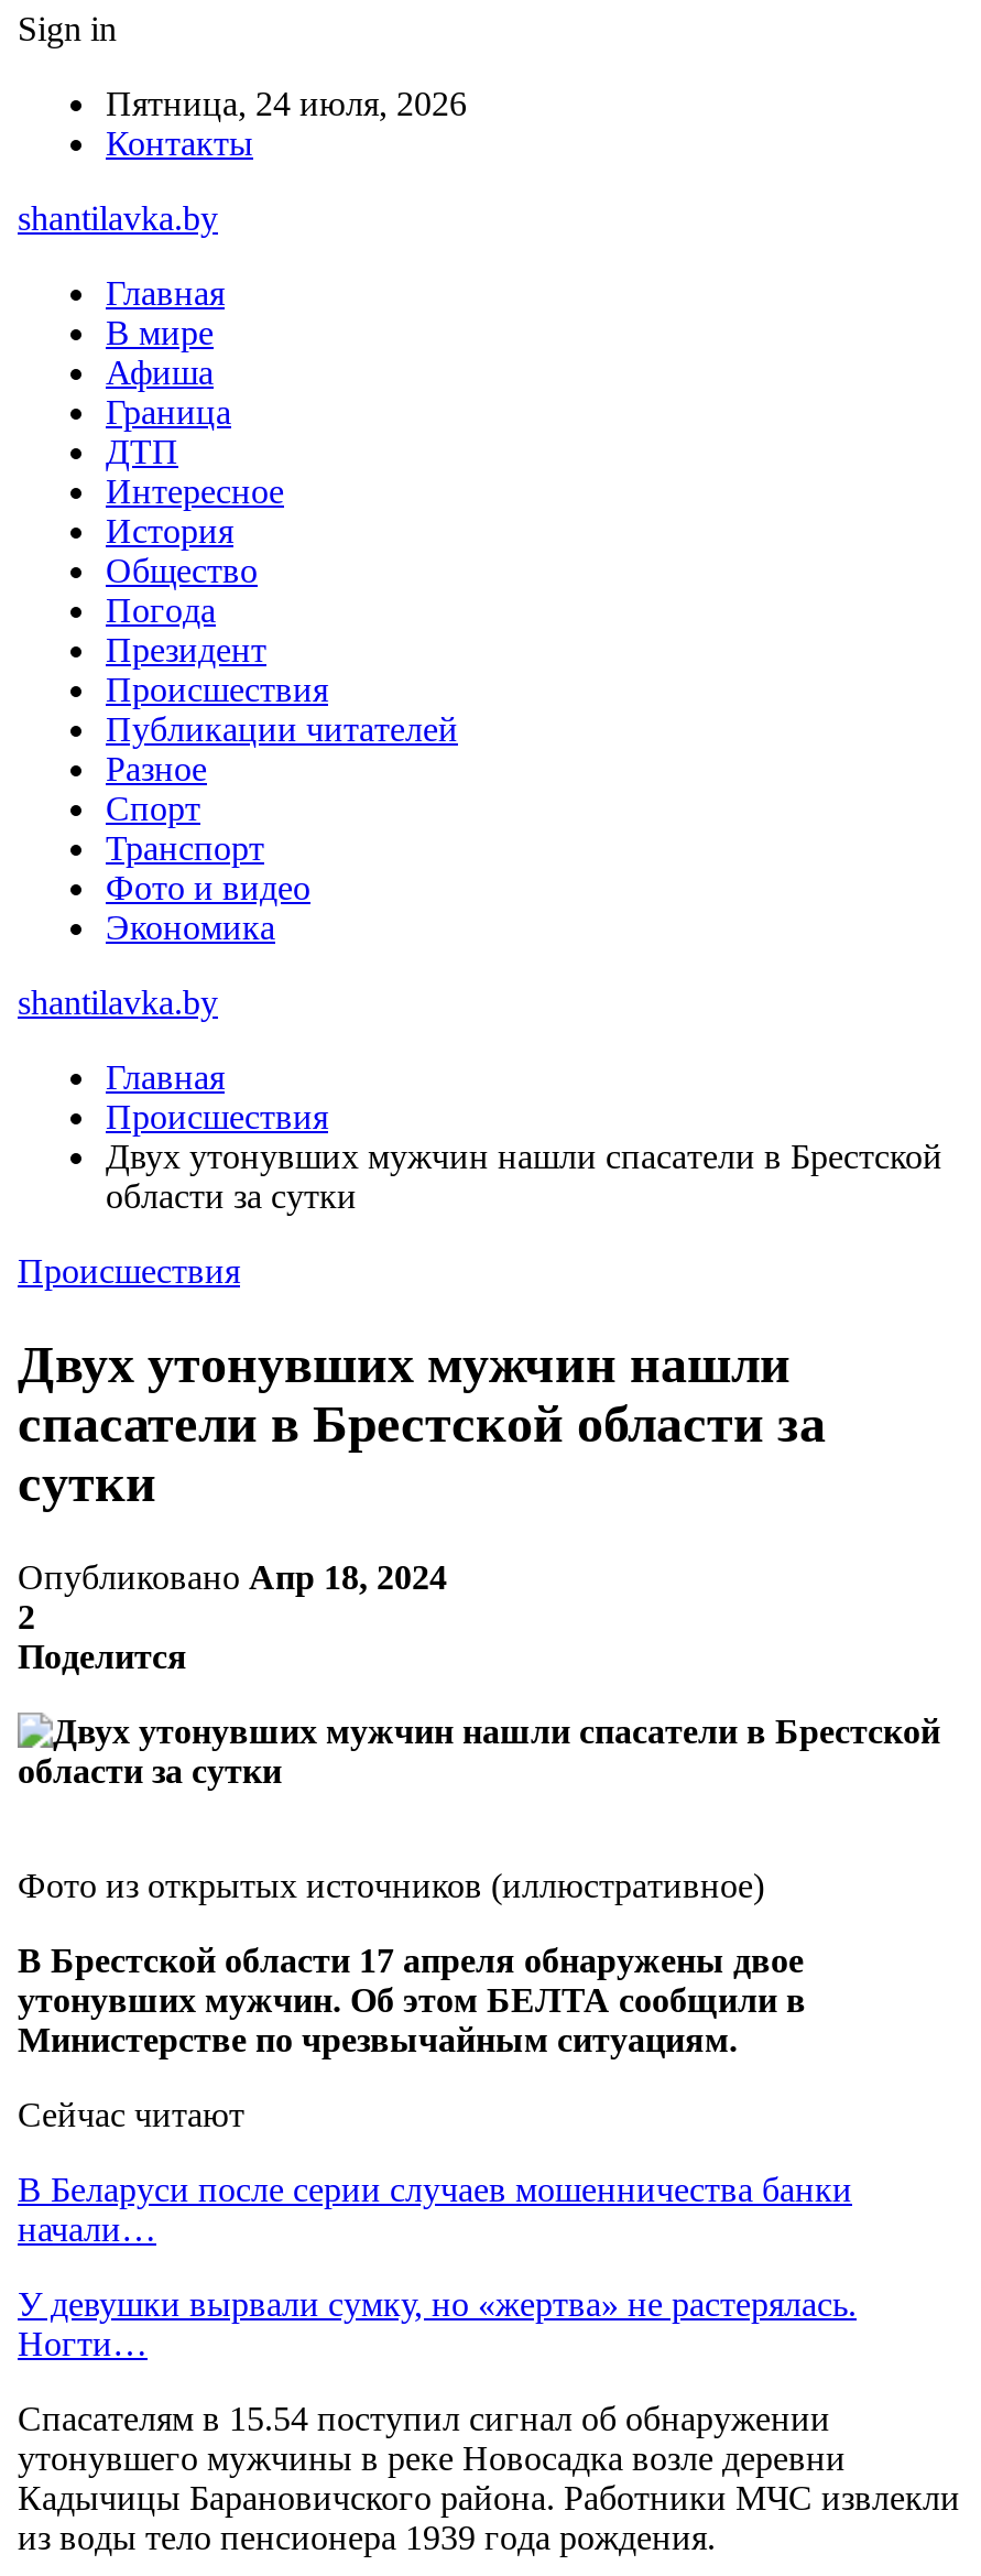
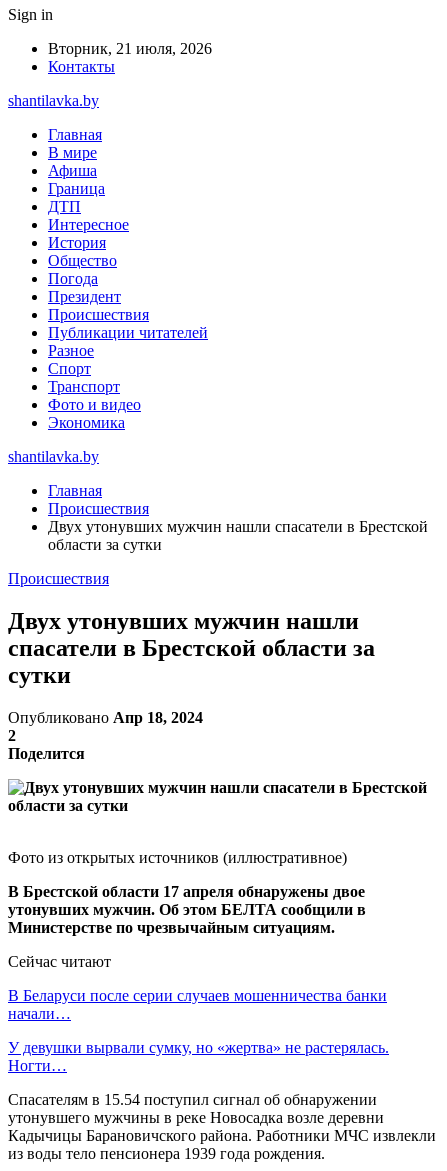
- Пятница, 24 июля, 2026
+ Вторник, 21 июля, 2026
